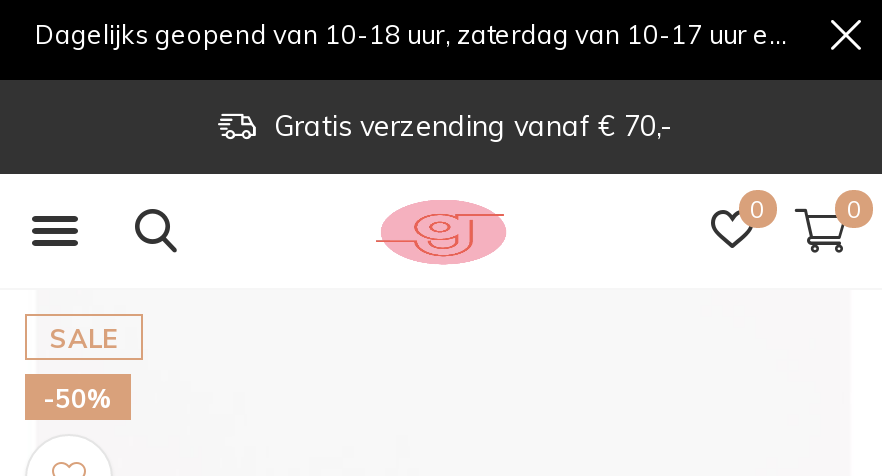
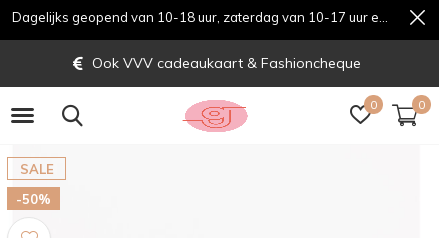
- Gratis verzending vanaf € 70,-
+ Ook VVV cadeaukaart & Fashioncheque
